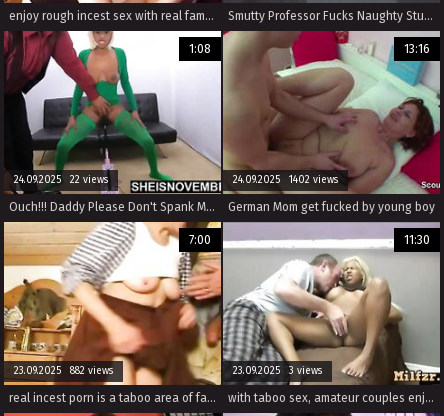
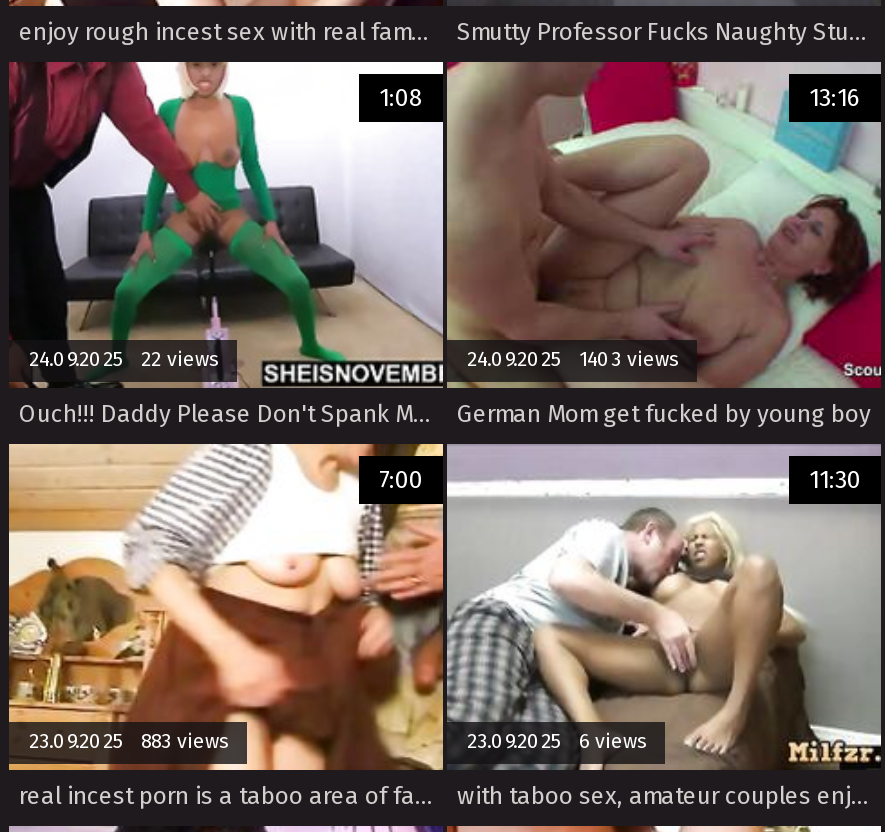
- 24.09.2025 1402 views
+ 24.09.2025 1403 views

- 23.09.2025 882 views
+ 23.09.2025 883 views

- 23.09.2025 3 views
+ 23.09.2025 6 views
